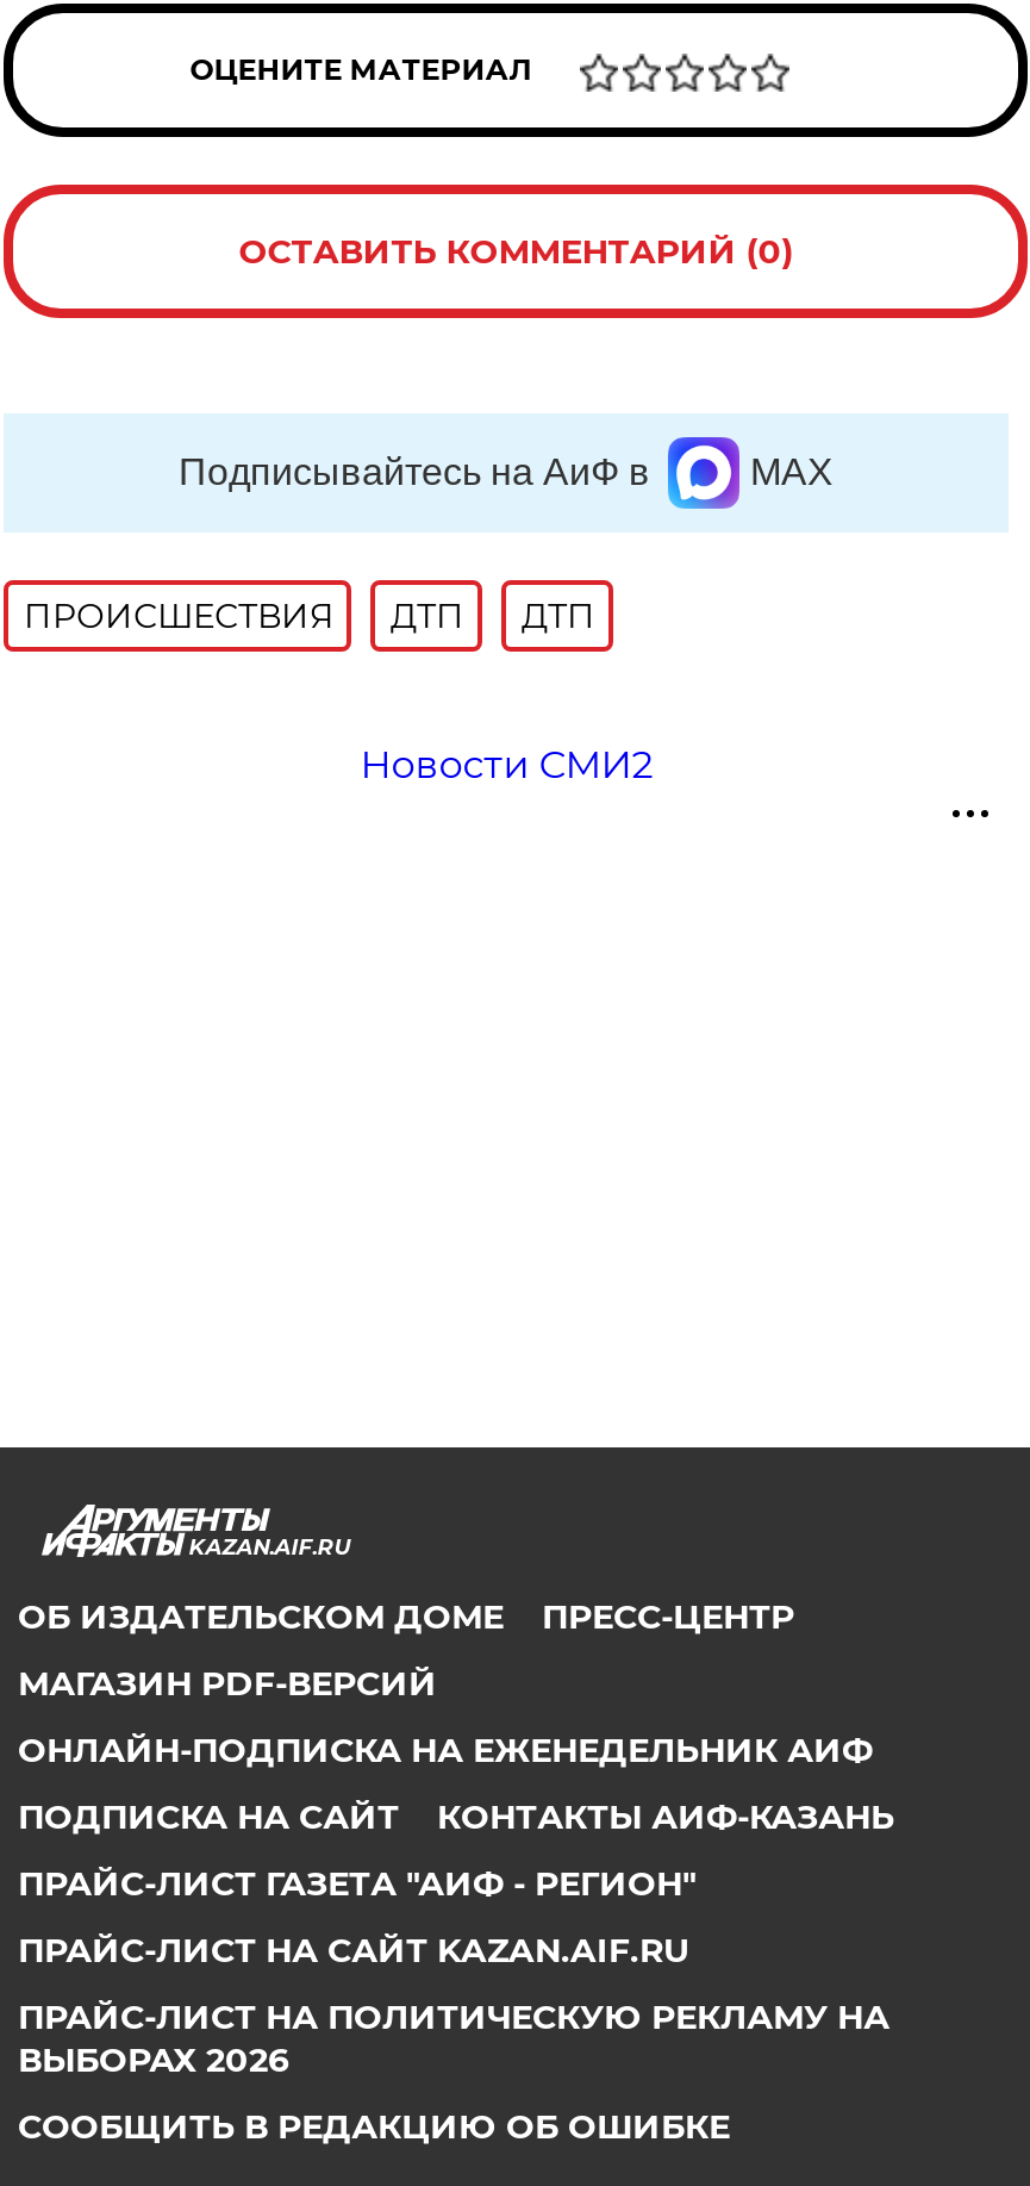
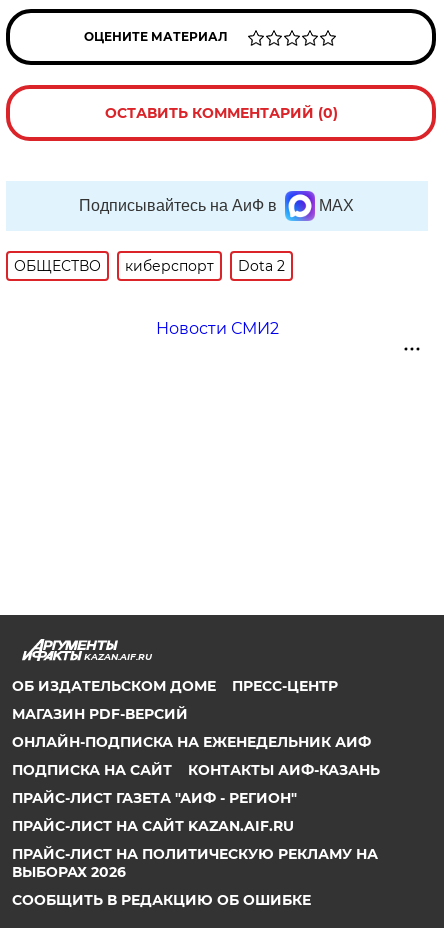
- ПРОИСШЕСТВИЯ
- ДТП
- ДТП
+ ОБЩЕСТВО
+ киберспорт
+ Dota 2
